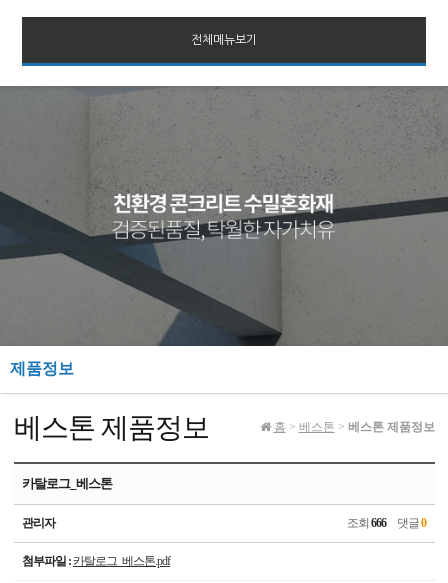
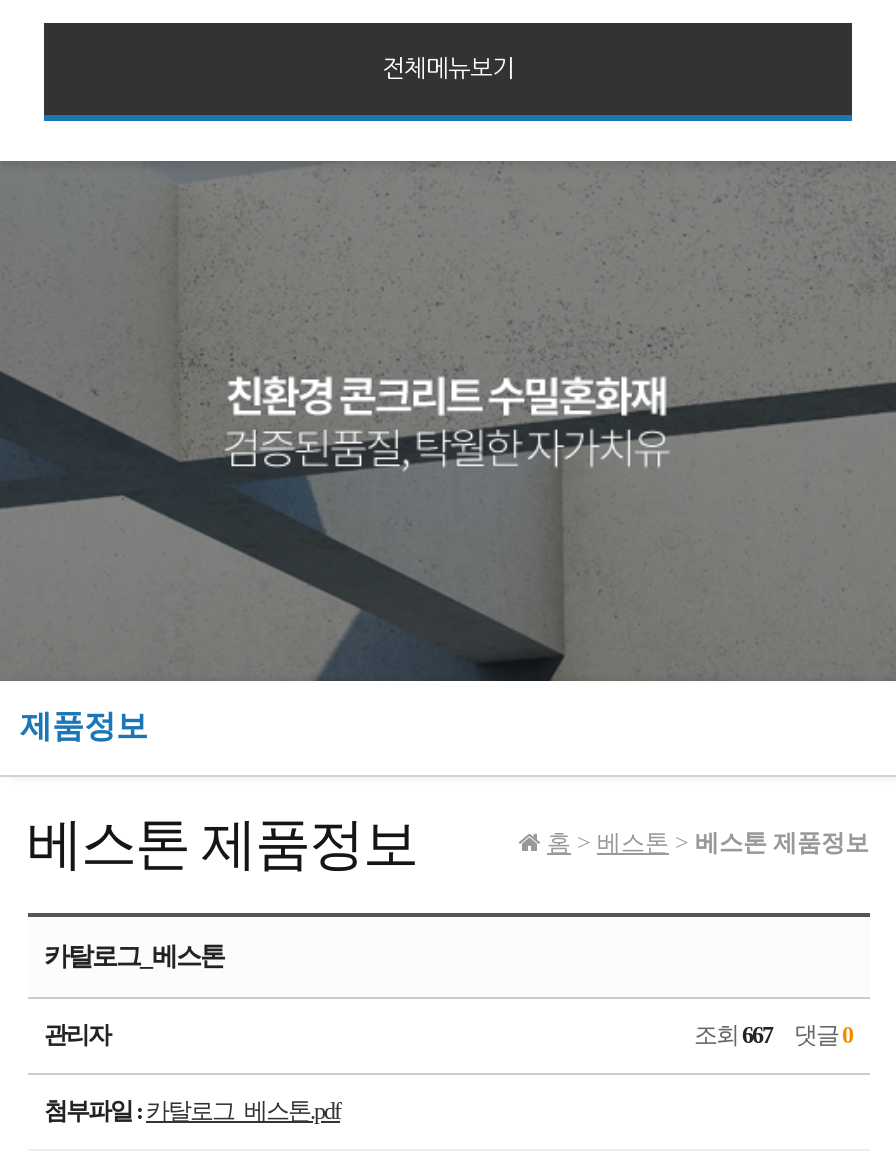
- 조회 666 댓글 0
+ 조회 667 댓글 0
